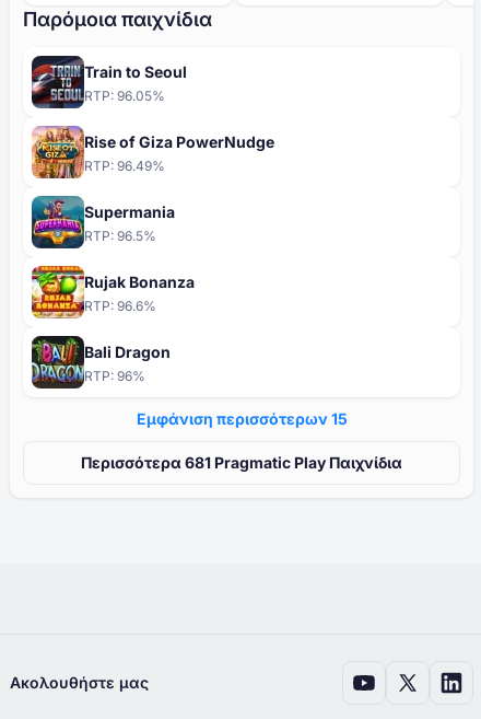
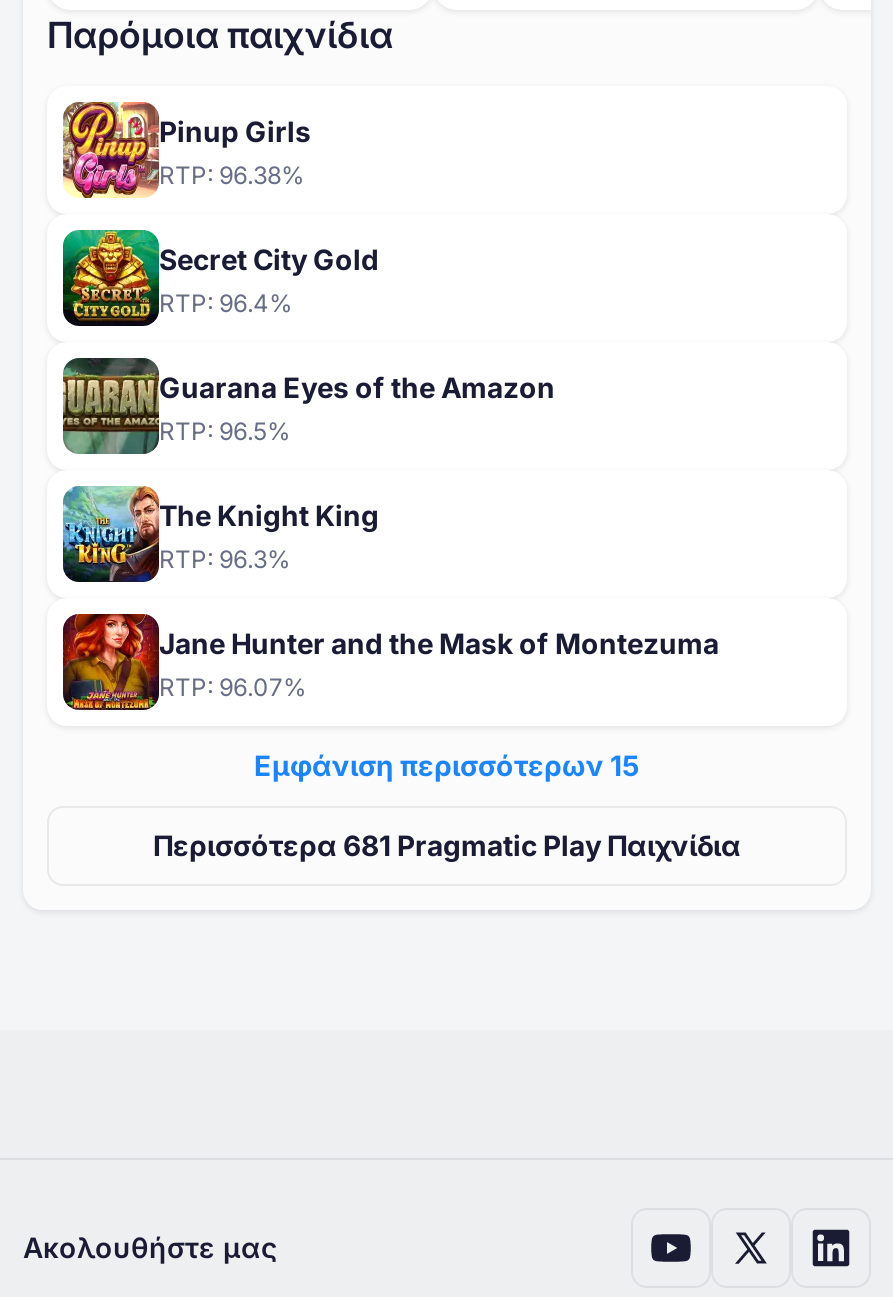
- [image]
- Train to Seoul
- RTP: 96.05%
+ [image]
+ Pinup Girls
+ RTP: 96.38%

- [image]
- Rise of Giza PowerNudge
- RTP: 96.49%
+ [image]
+ Secret City Gold
+ RTP: 96.4%

- [image]
- Supermania
+ [image]
+ Guarana Eyes of the Amazon

- [image]
- Rujak Bonanza
- RTP: 96.6%
+ [image]
+ The Knight King
+ RTP: 96.3%

- [image]
- Bali Dragon
- RTP: 96%
+ [image]
+ Jane Hunter and the Mask of Montezuma
+ RTP: 96.07%
